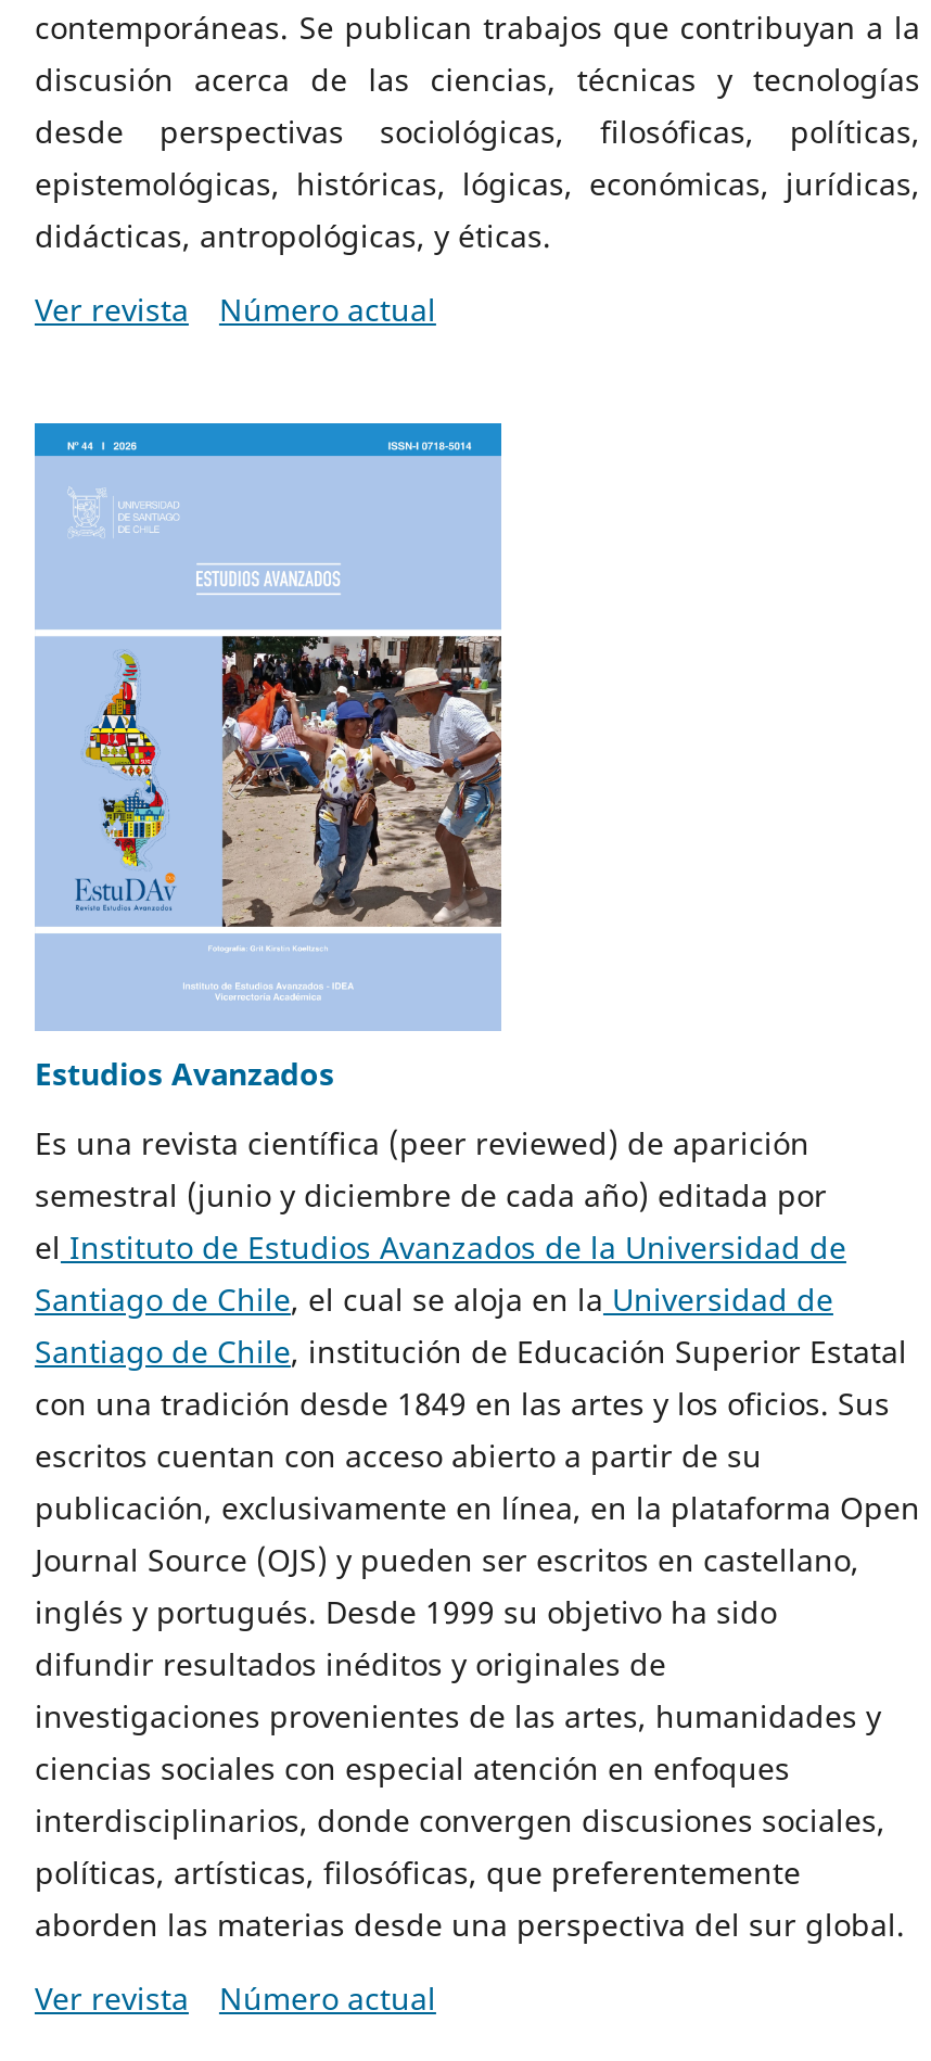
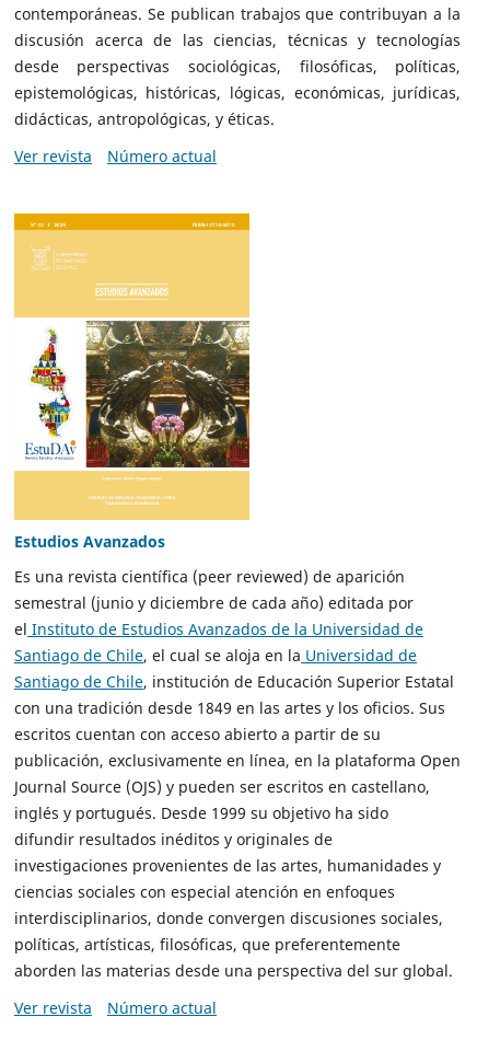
- [image]
+ [image]
